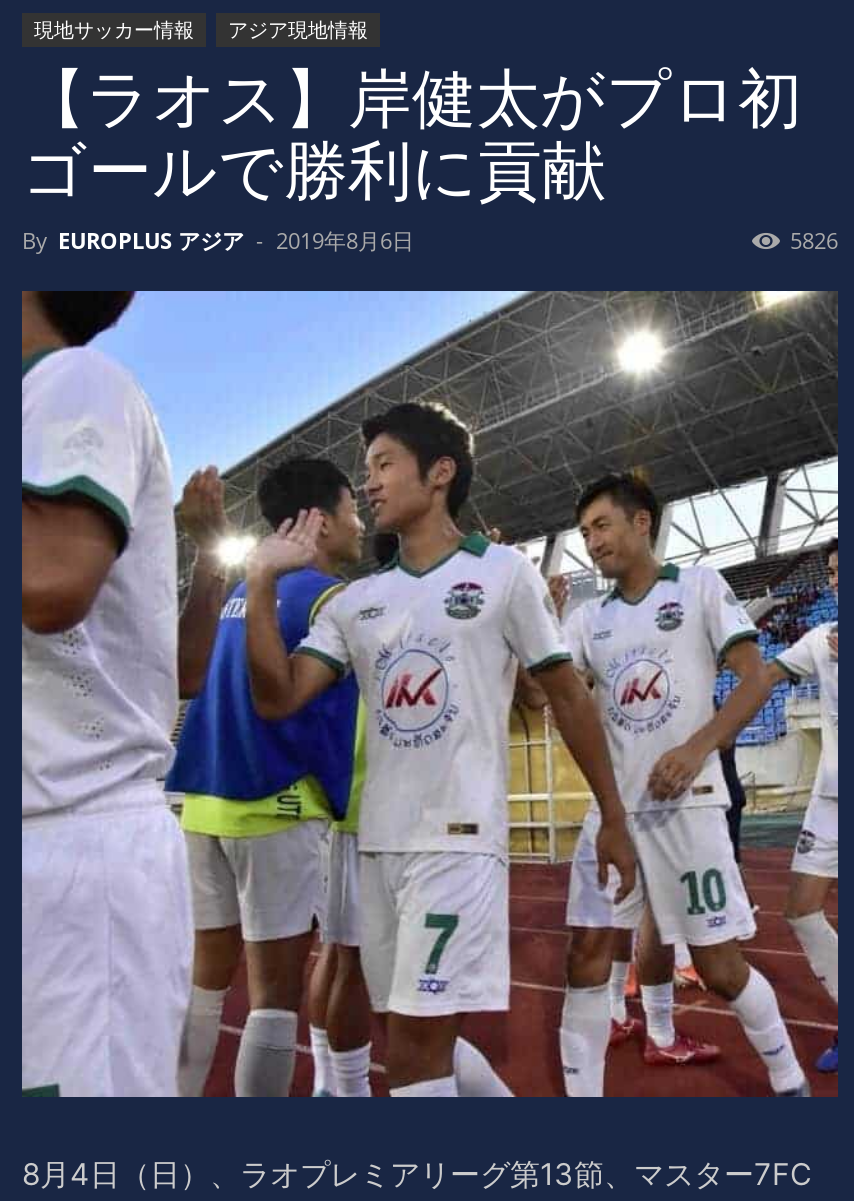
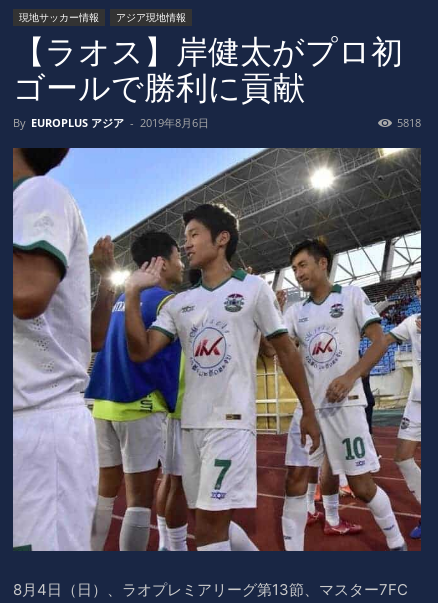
- 5826
+ 5818
